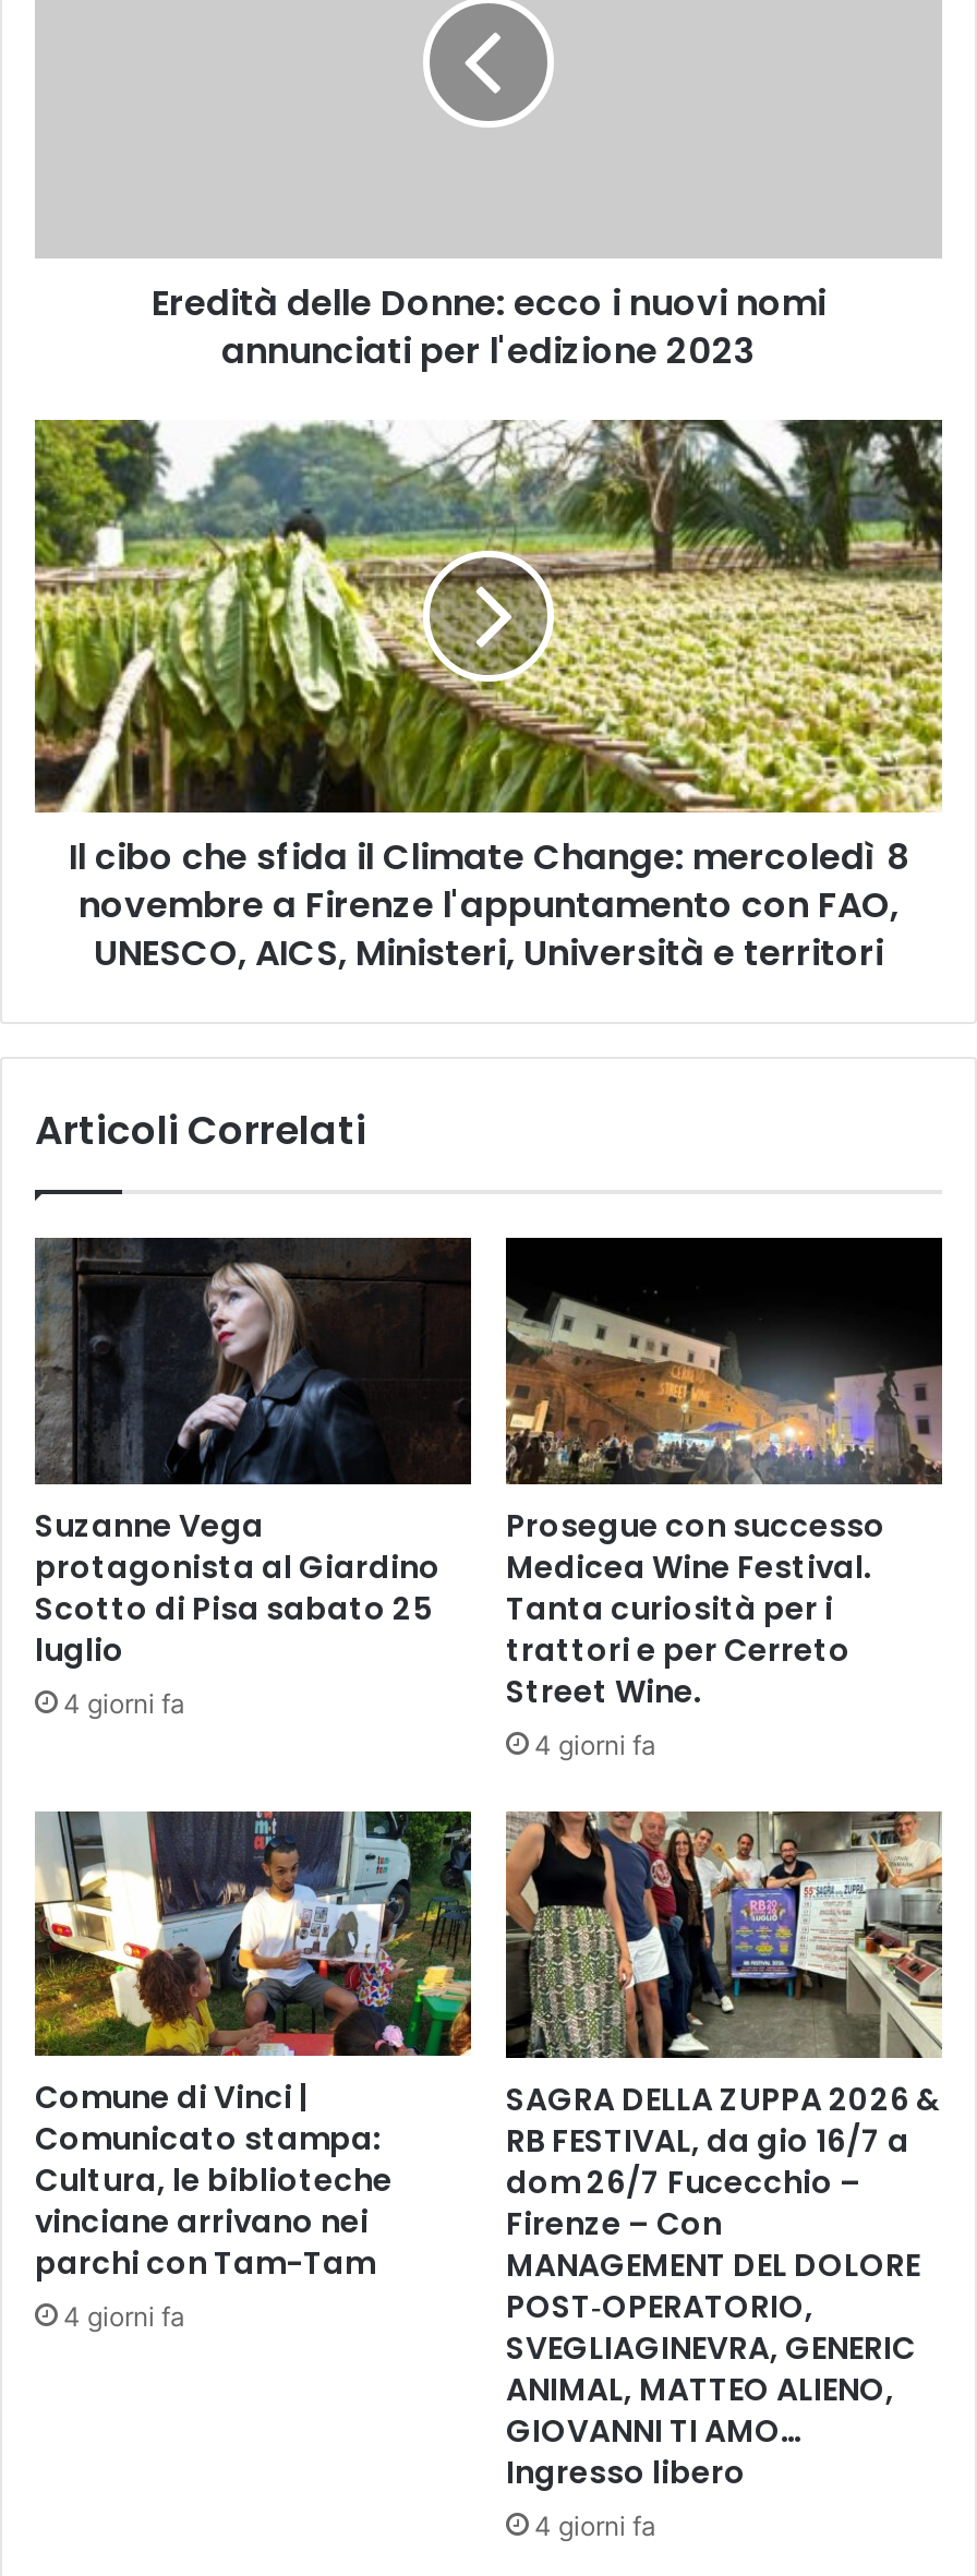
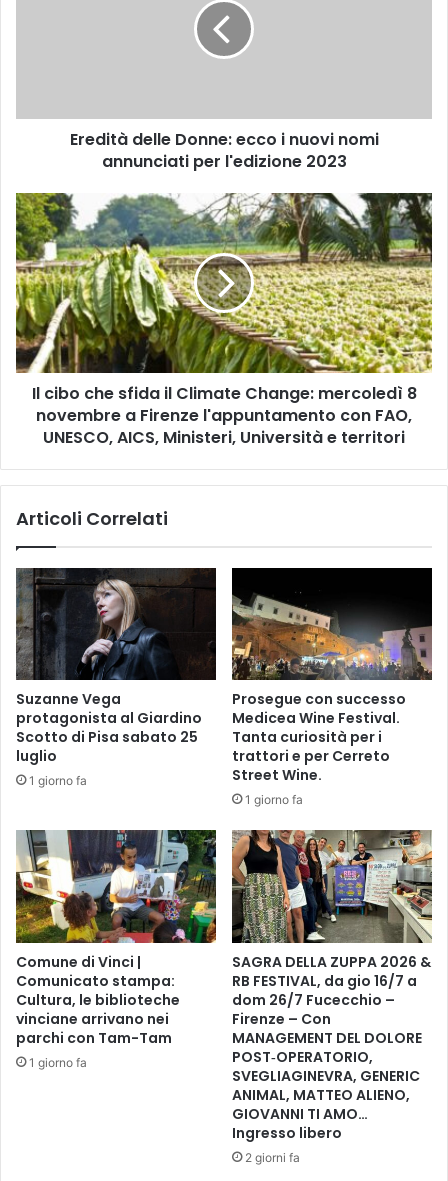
- 4 giorni fa
+ 1 giorno fa

- 4 giorni fa
+ 1 giorno fa

- 4 giorni fa
+ 1 giorno fa

- 4 giorni fa
+ 2 giorni fa
